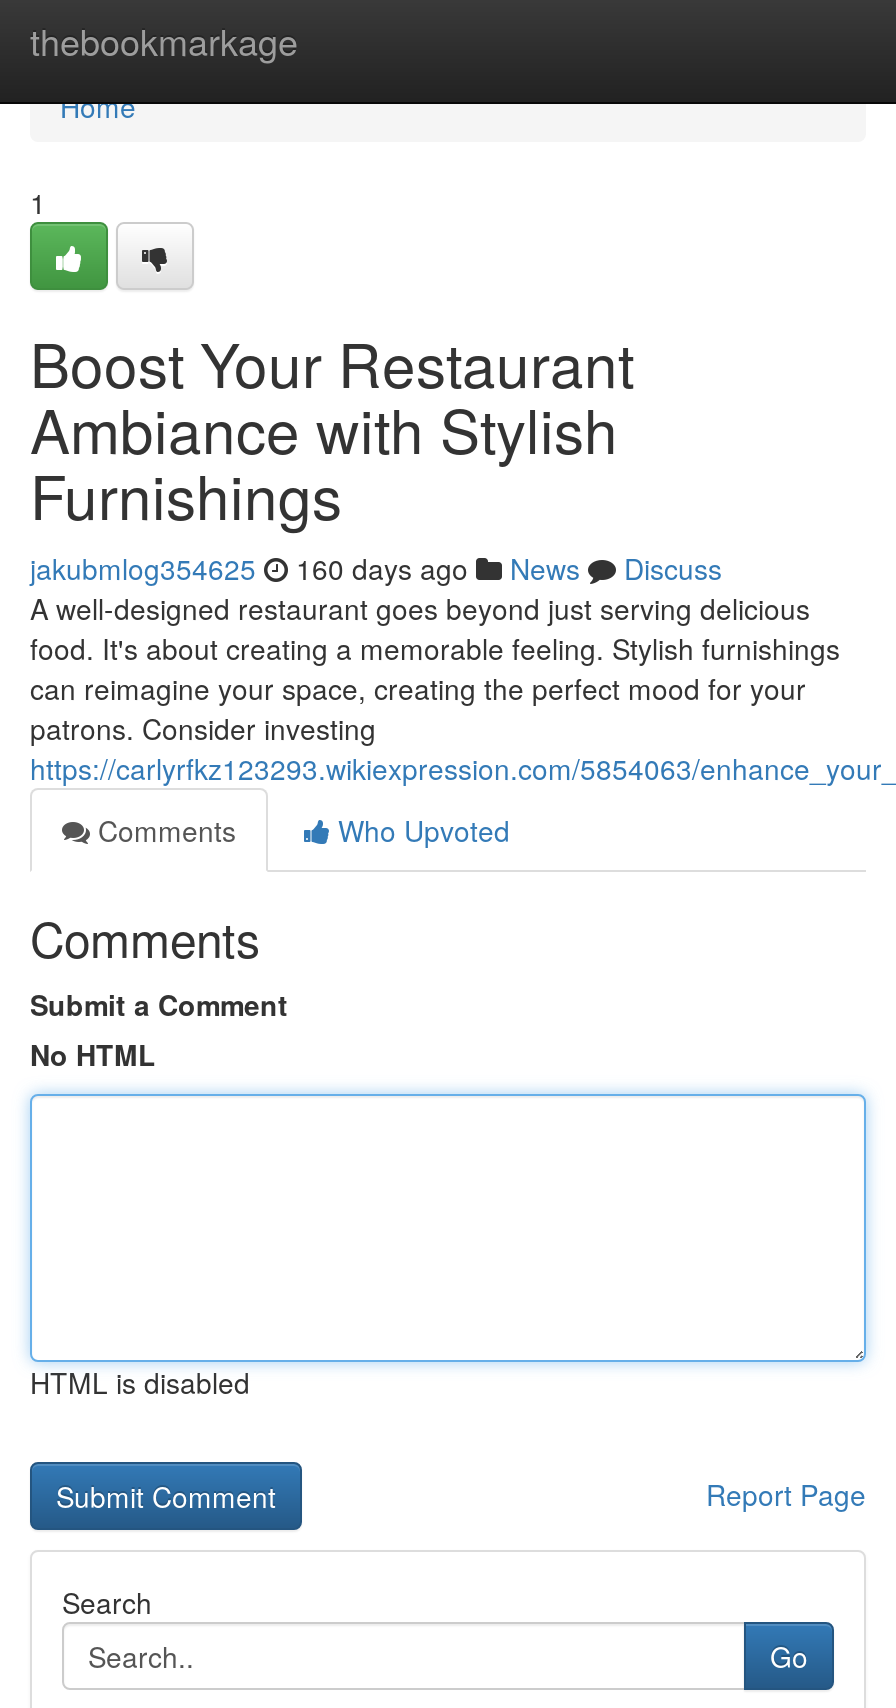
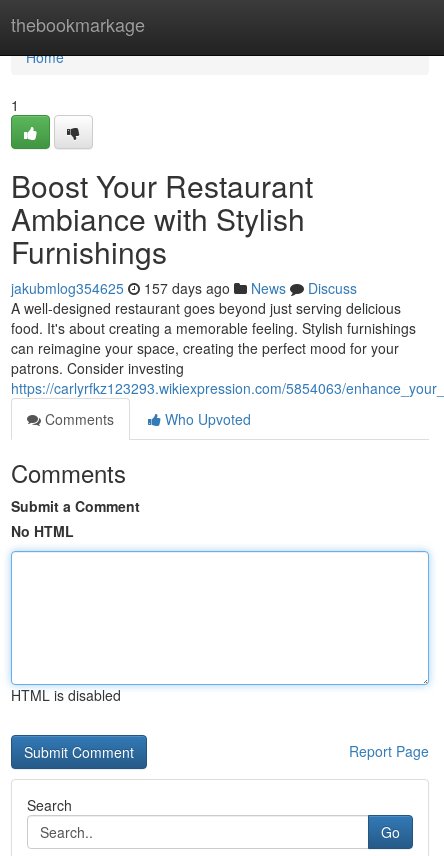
- jakubmlog354625 160 days ago News Discuss
+ jakubmlog354625 157 days ago News Discuss
